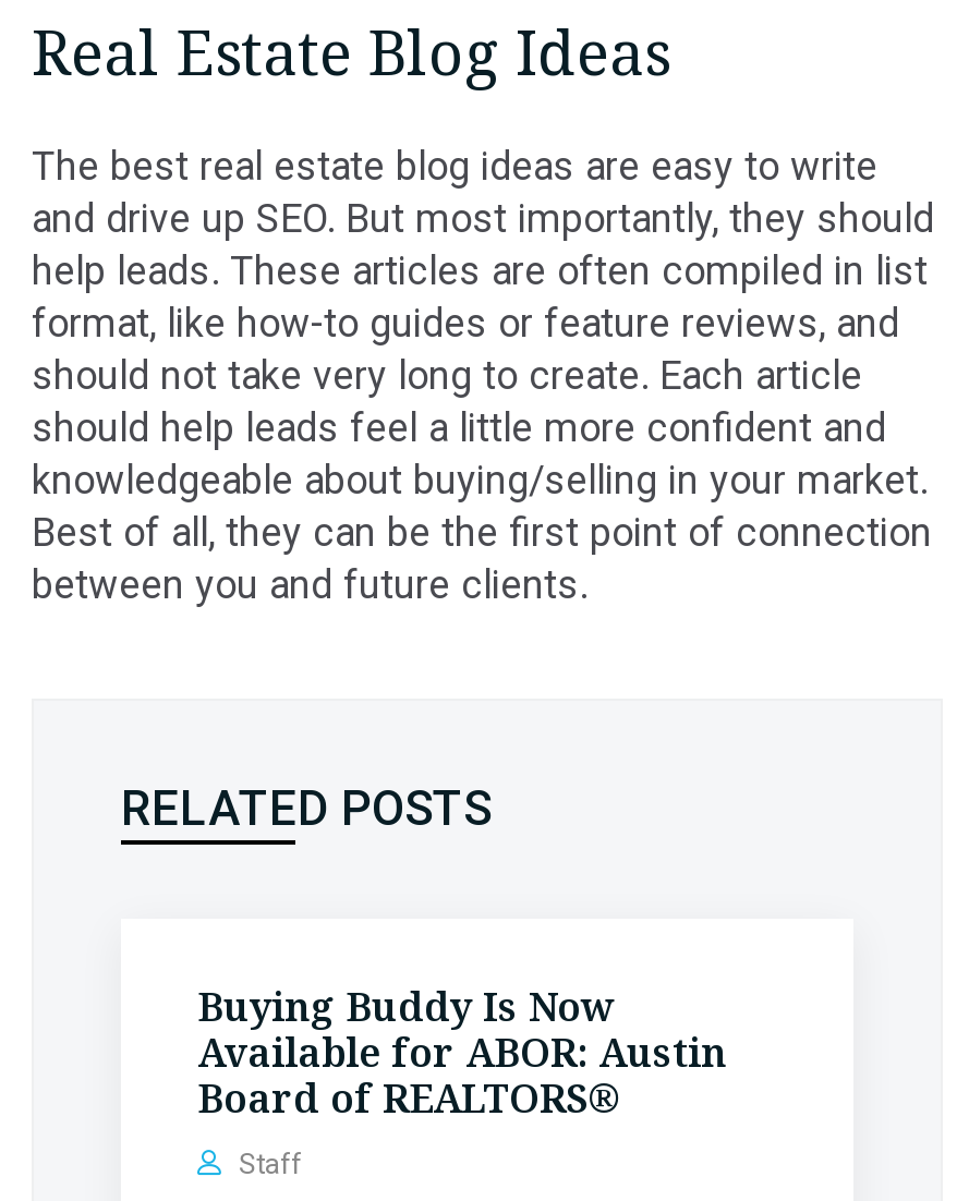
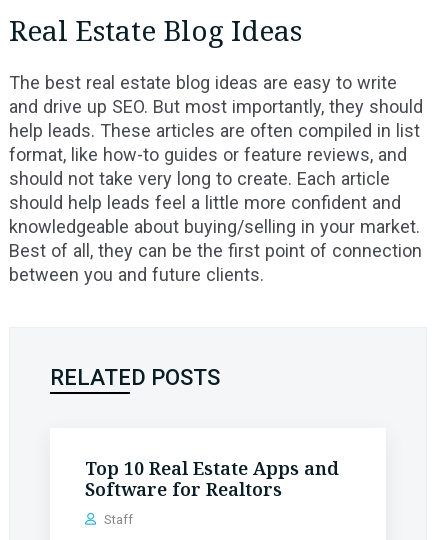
- Buying Buddy Is Now
- Available for ABOR: Austin
- Board of REALTORS®
+ Top 10 Real Estate Apps and
+ Software for Realtors
